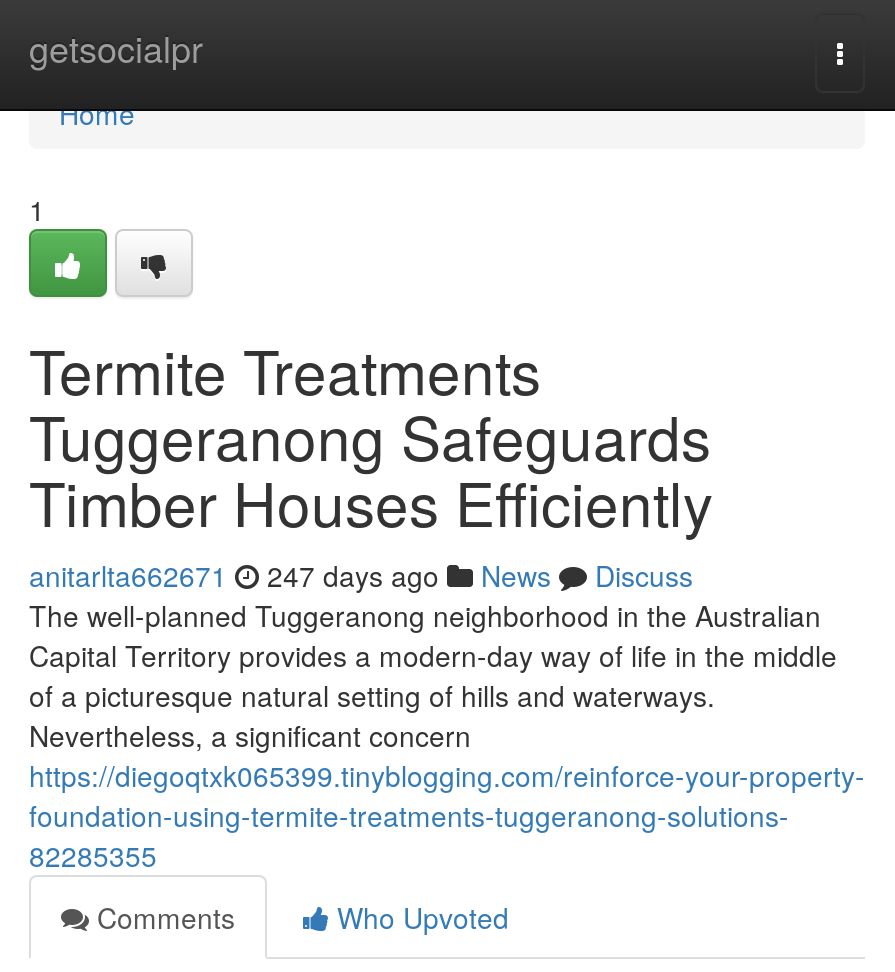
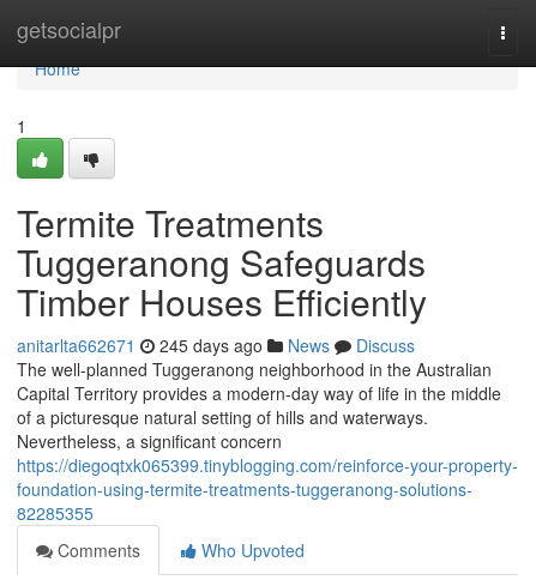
- anitarlta662671 247 days ago News Discuss
+ anitarlta662671 245 days ago News Discuss
